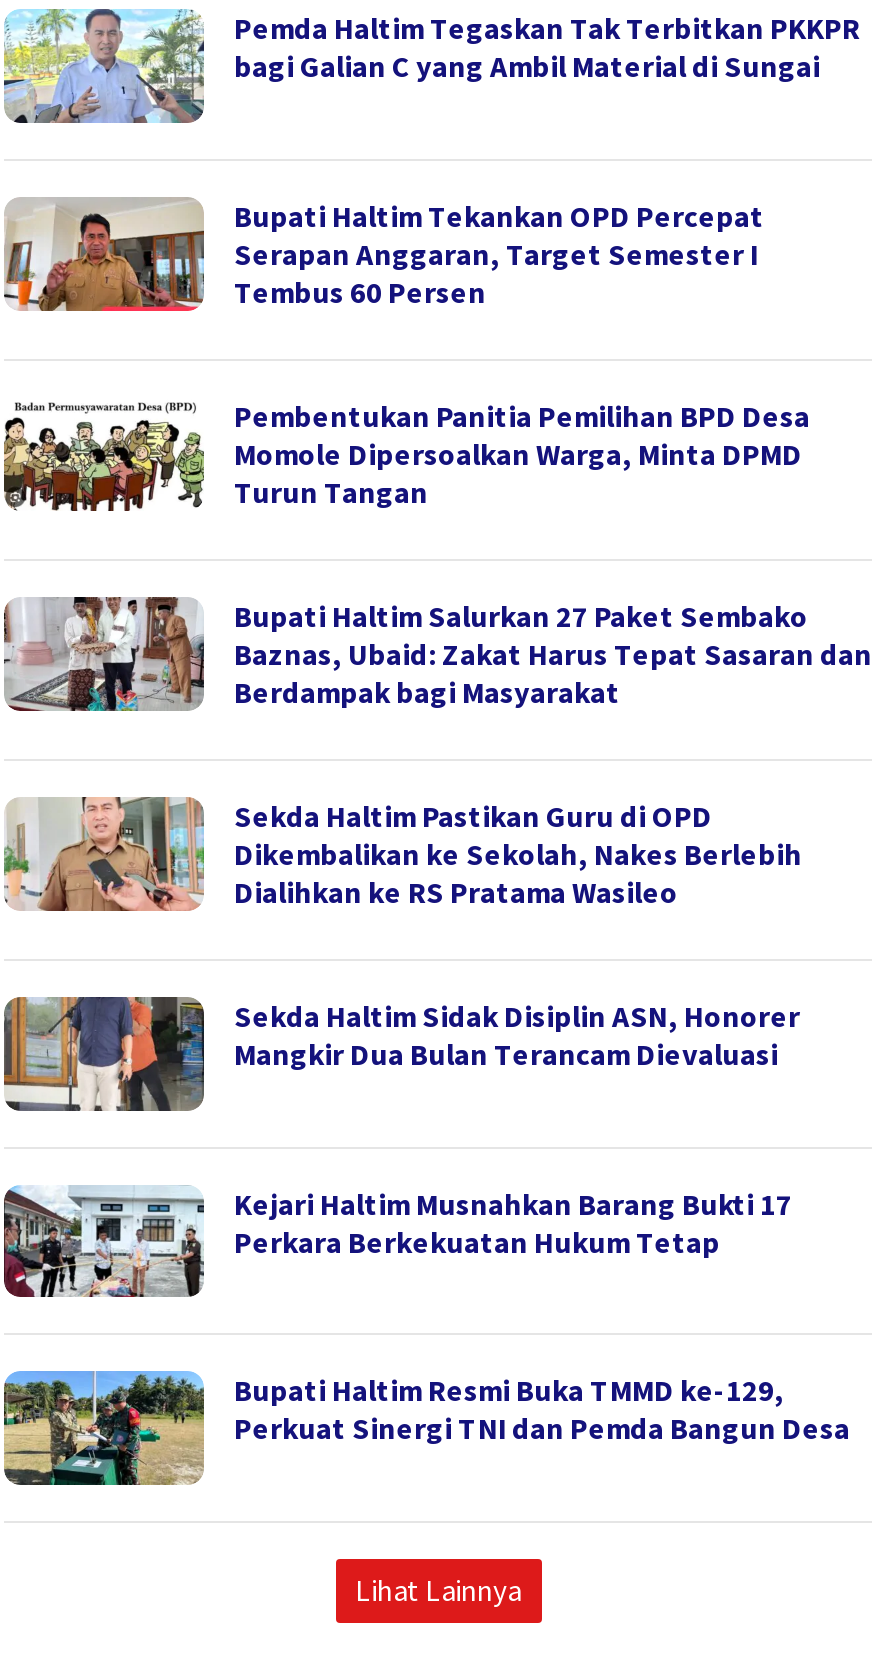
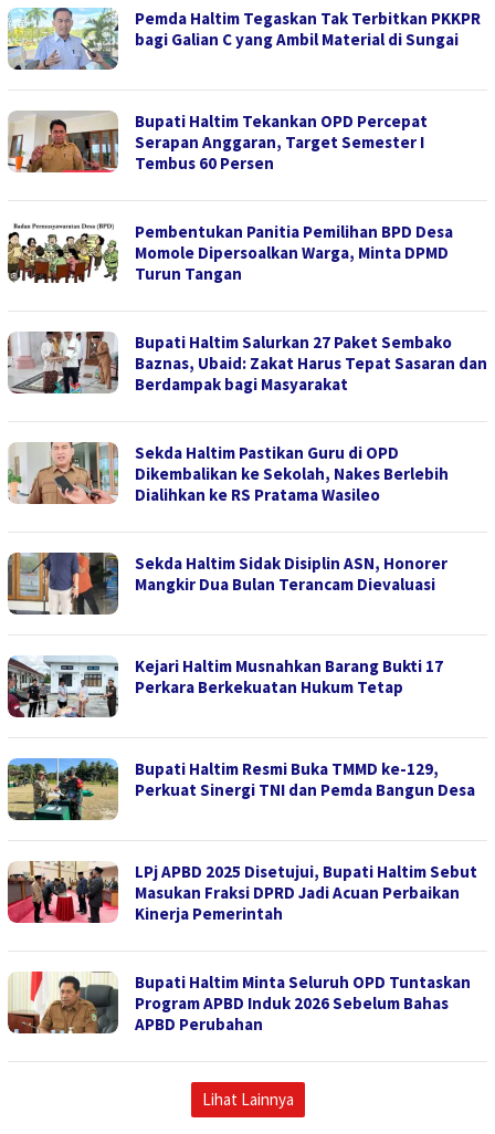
+ [image]
+ LPj APBD 2025 Disetujui, Bupati Haltim Sebut
+ Masukan Fraksi DPRD Jadi Acuan Perbaikan
+ Kinerja Pemerintah
+ Bupati Haltim Minta Seluruh OPD Tuntaskan
+ Program APBD Induk 2026 Sebelum Bahas
+ APBD Perubahan

+ [image]
